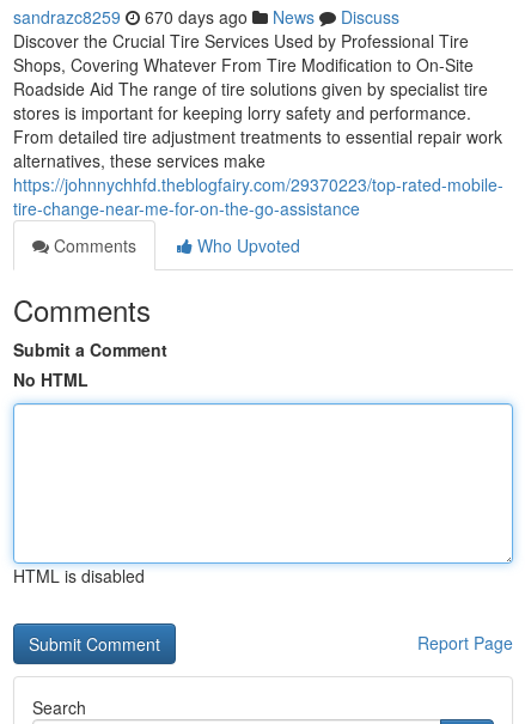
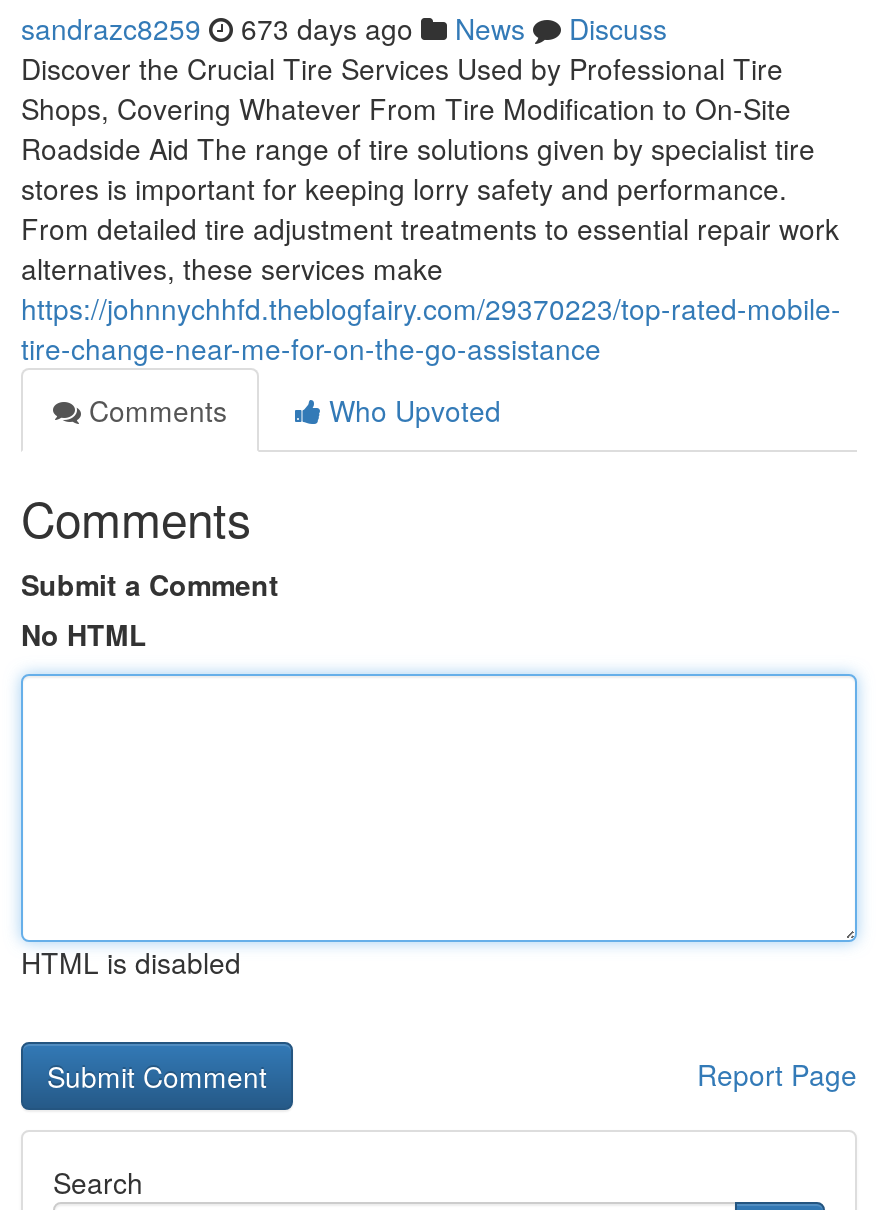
- sandrazc8259 670 days ago News Discuss
+ sandrazc8259 673 days ago News Discuss
